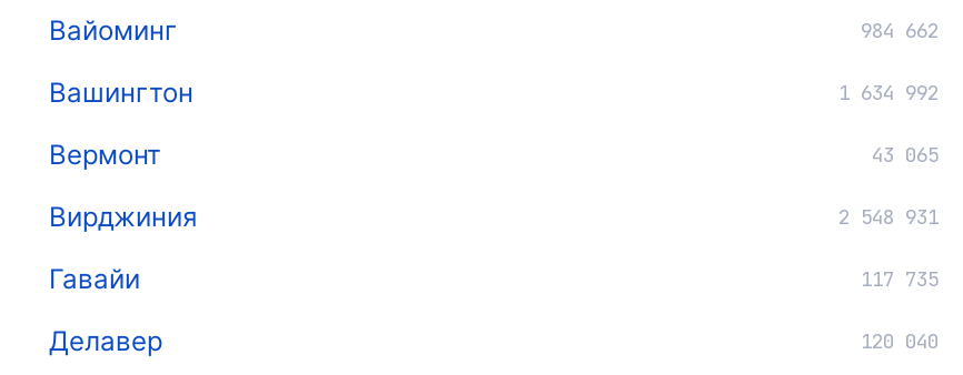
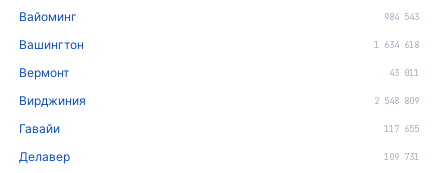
- 984 662
+ 984 543

- 1 634 992
+ 1 634 618

- 43 065
+ 43 011

- 2 548 931
+ 2 548 809

- 117 735
+ 117 655

- 120 040
+ 109 731
